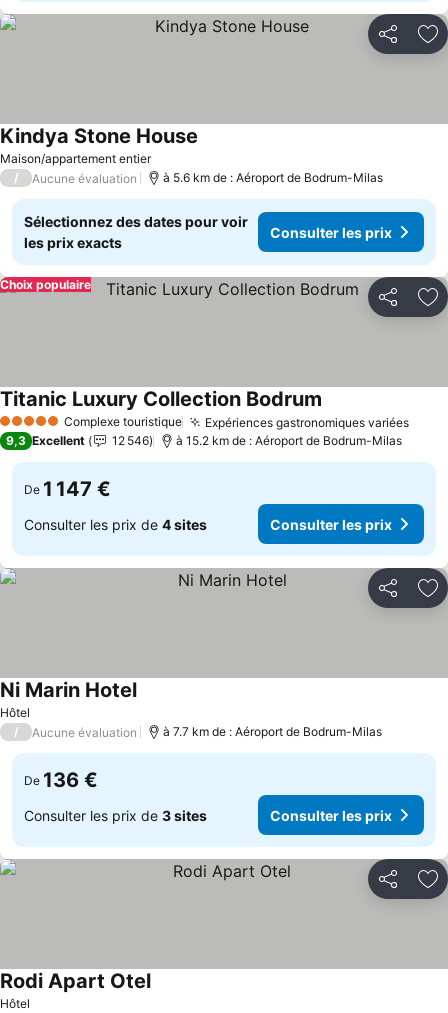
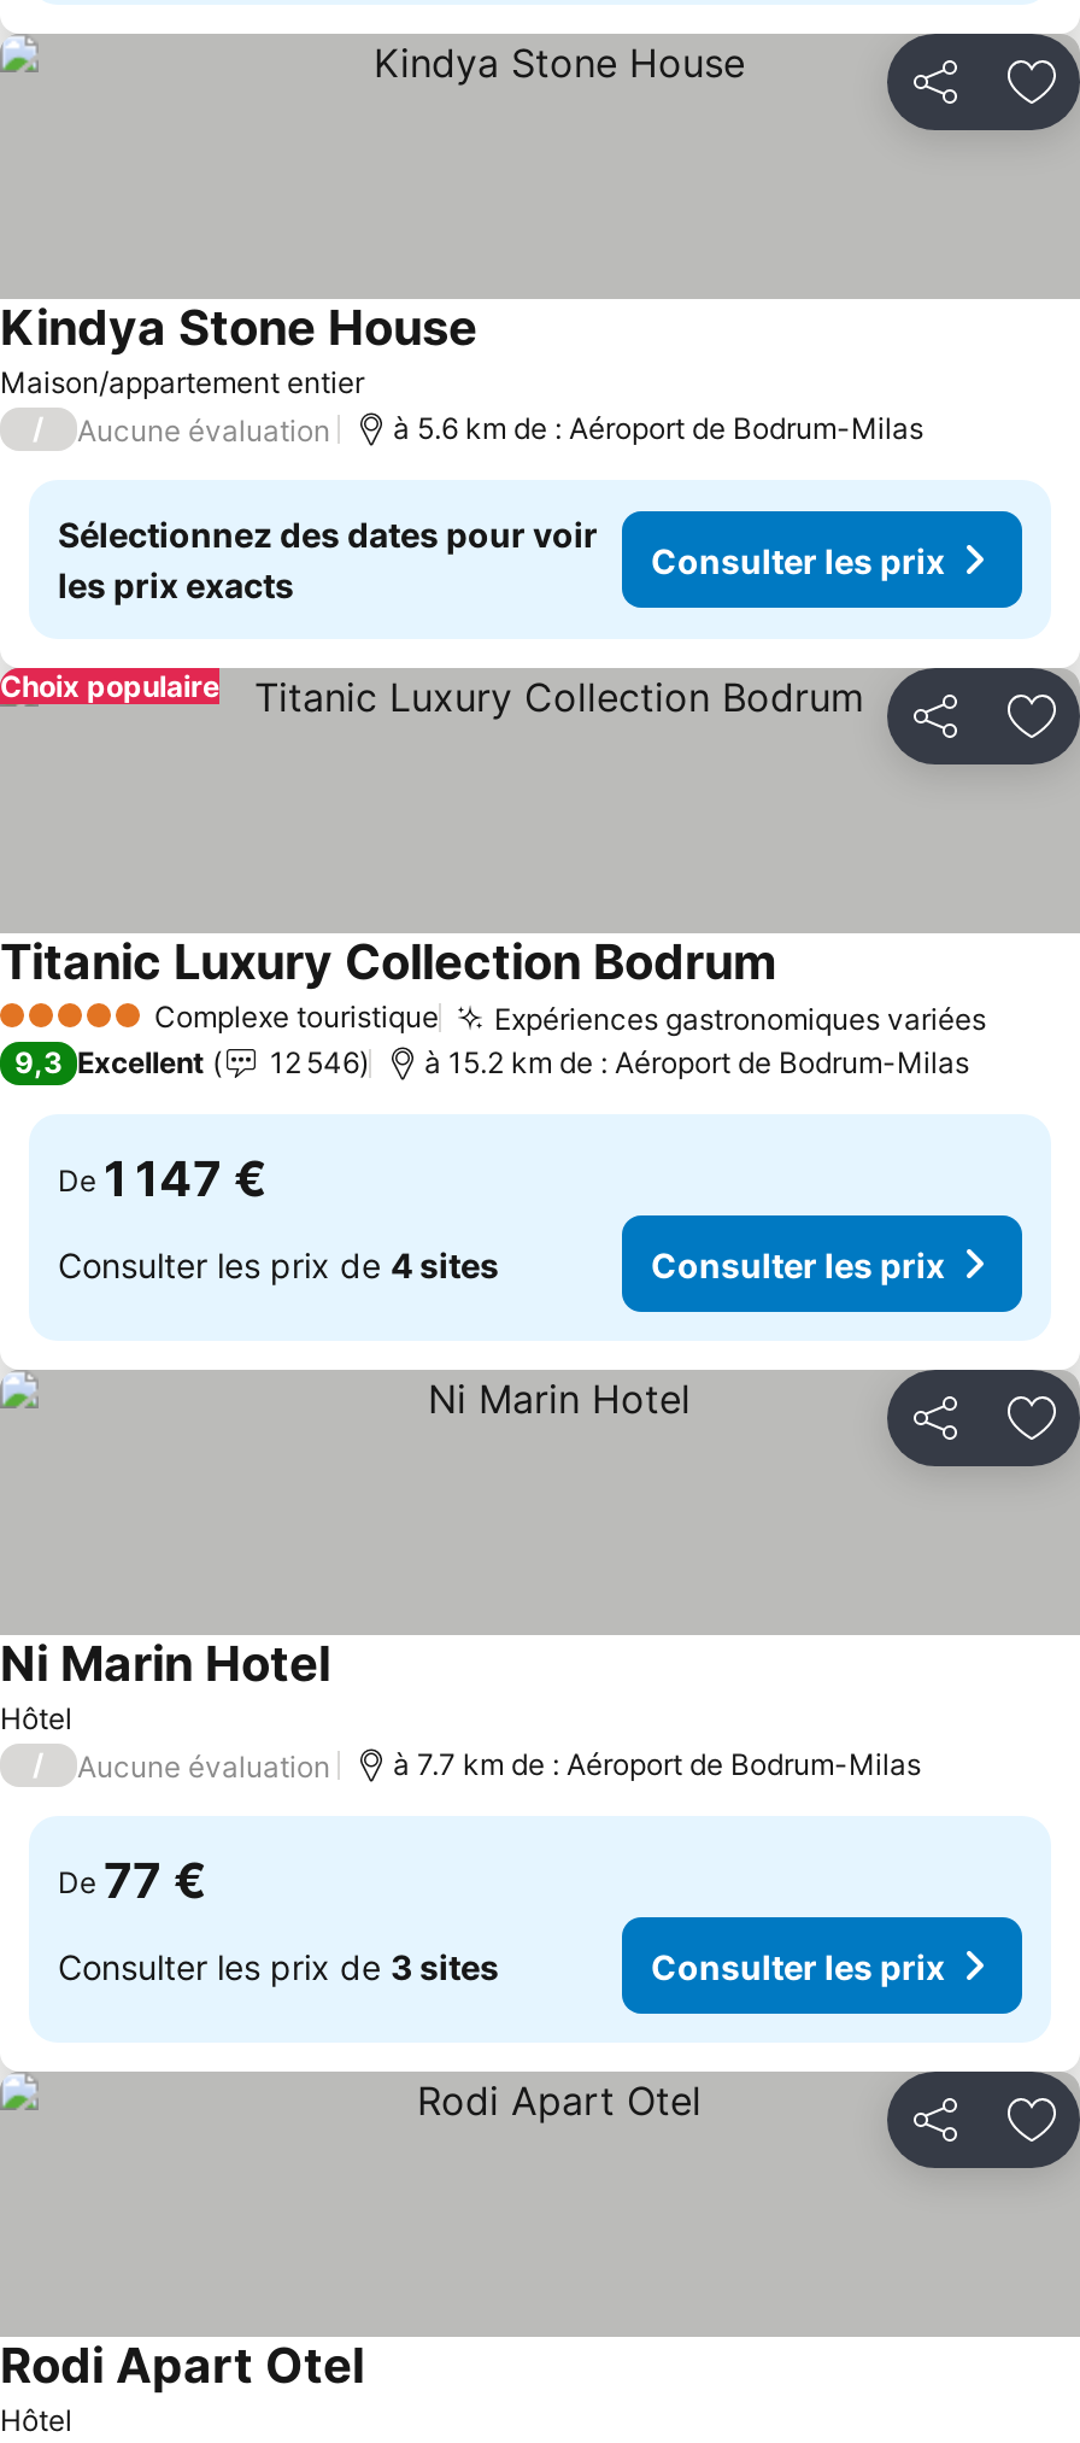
- De 136 €
+ De 77 €
